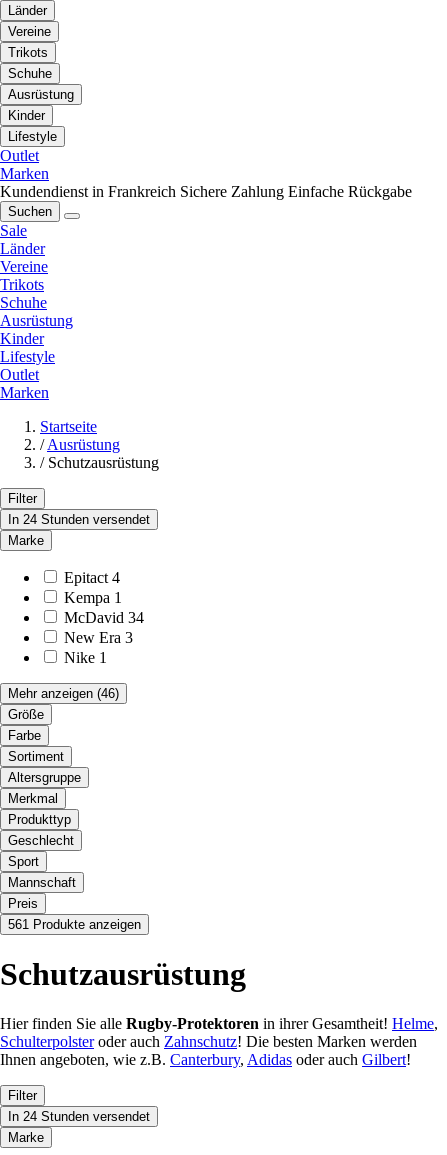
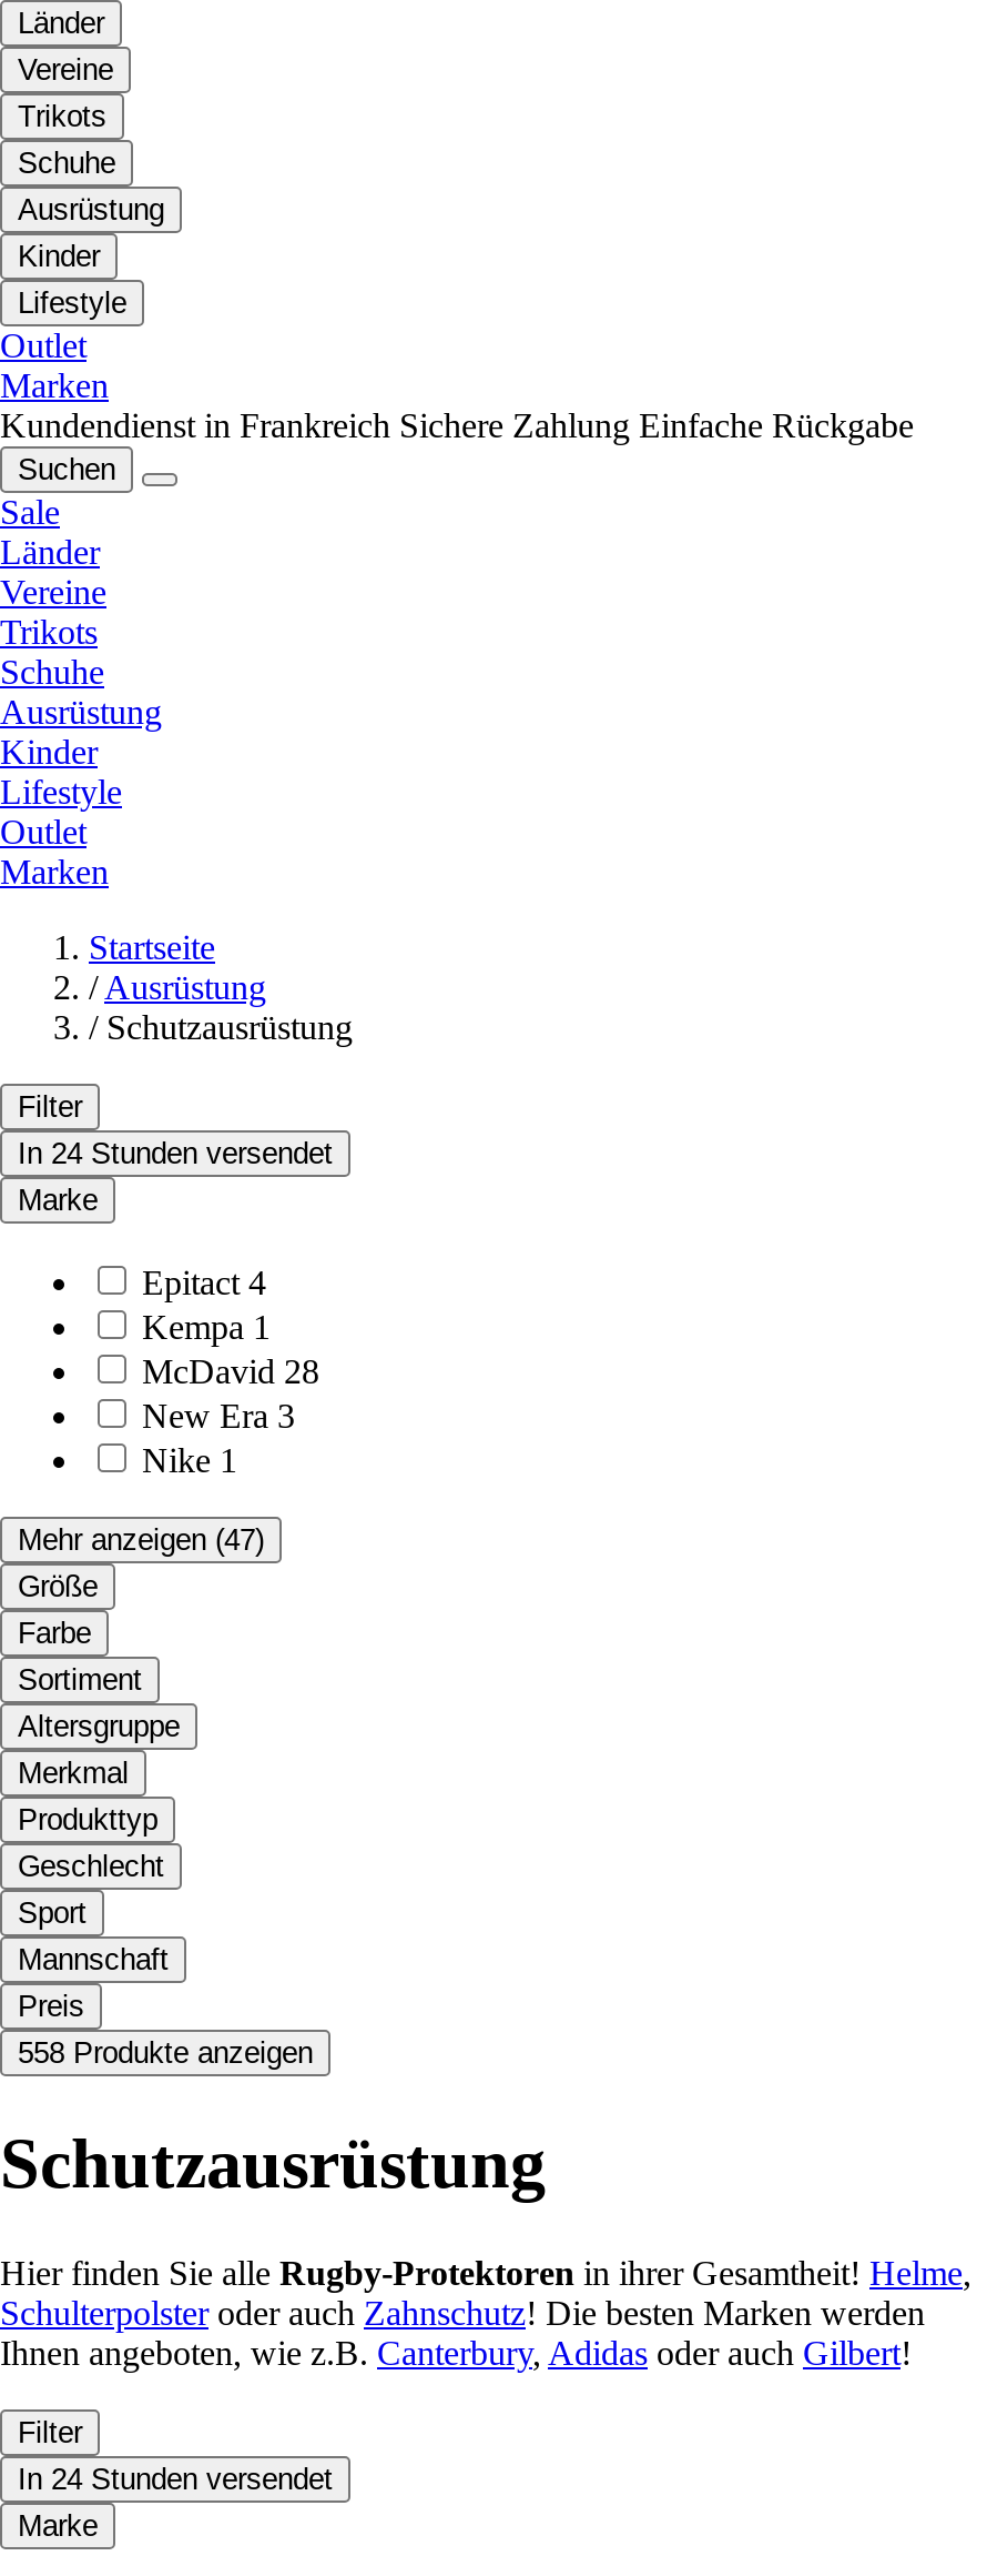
- McDavid 34
+ McDavid 28

- Mehr anzeigen (46)
+ Mehr anzeigen (47)

- 561 Produkte anzeigen
+ 558 Produkte anzeigen
